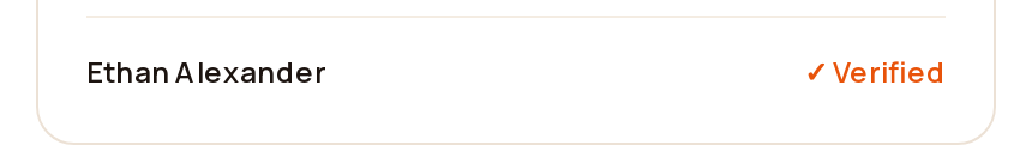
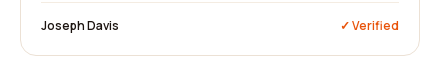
- Ethan Alexander
+ Joseph Davis
